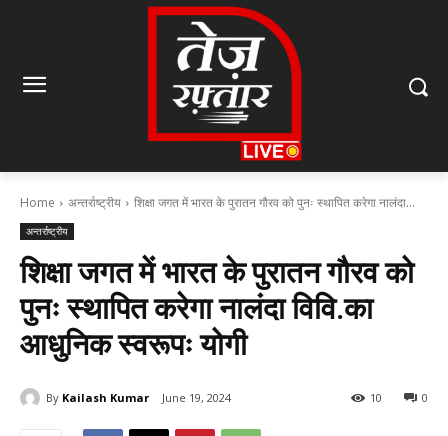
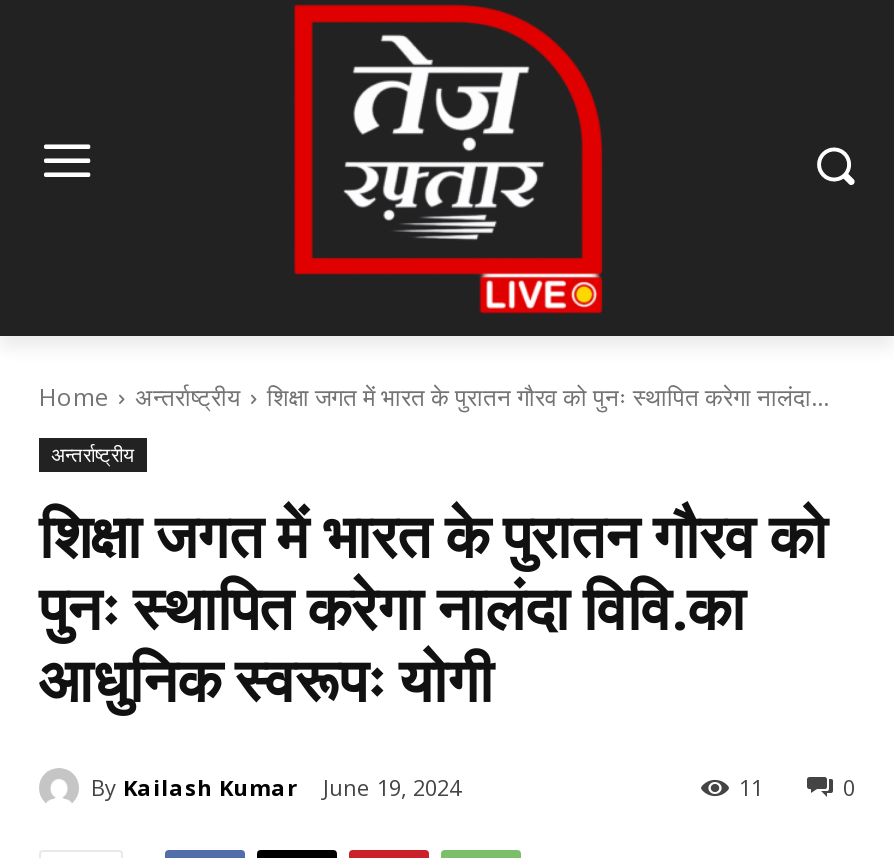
- 10
+ 11
